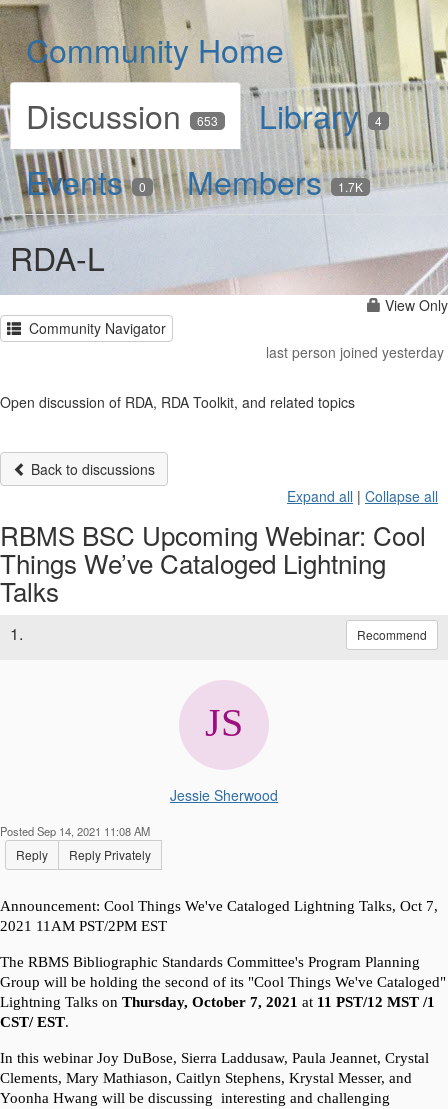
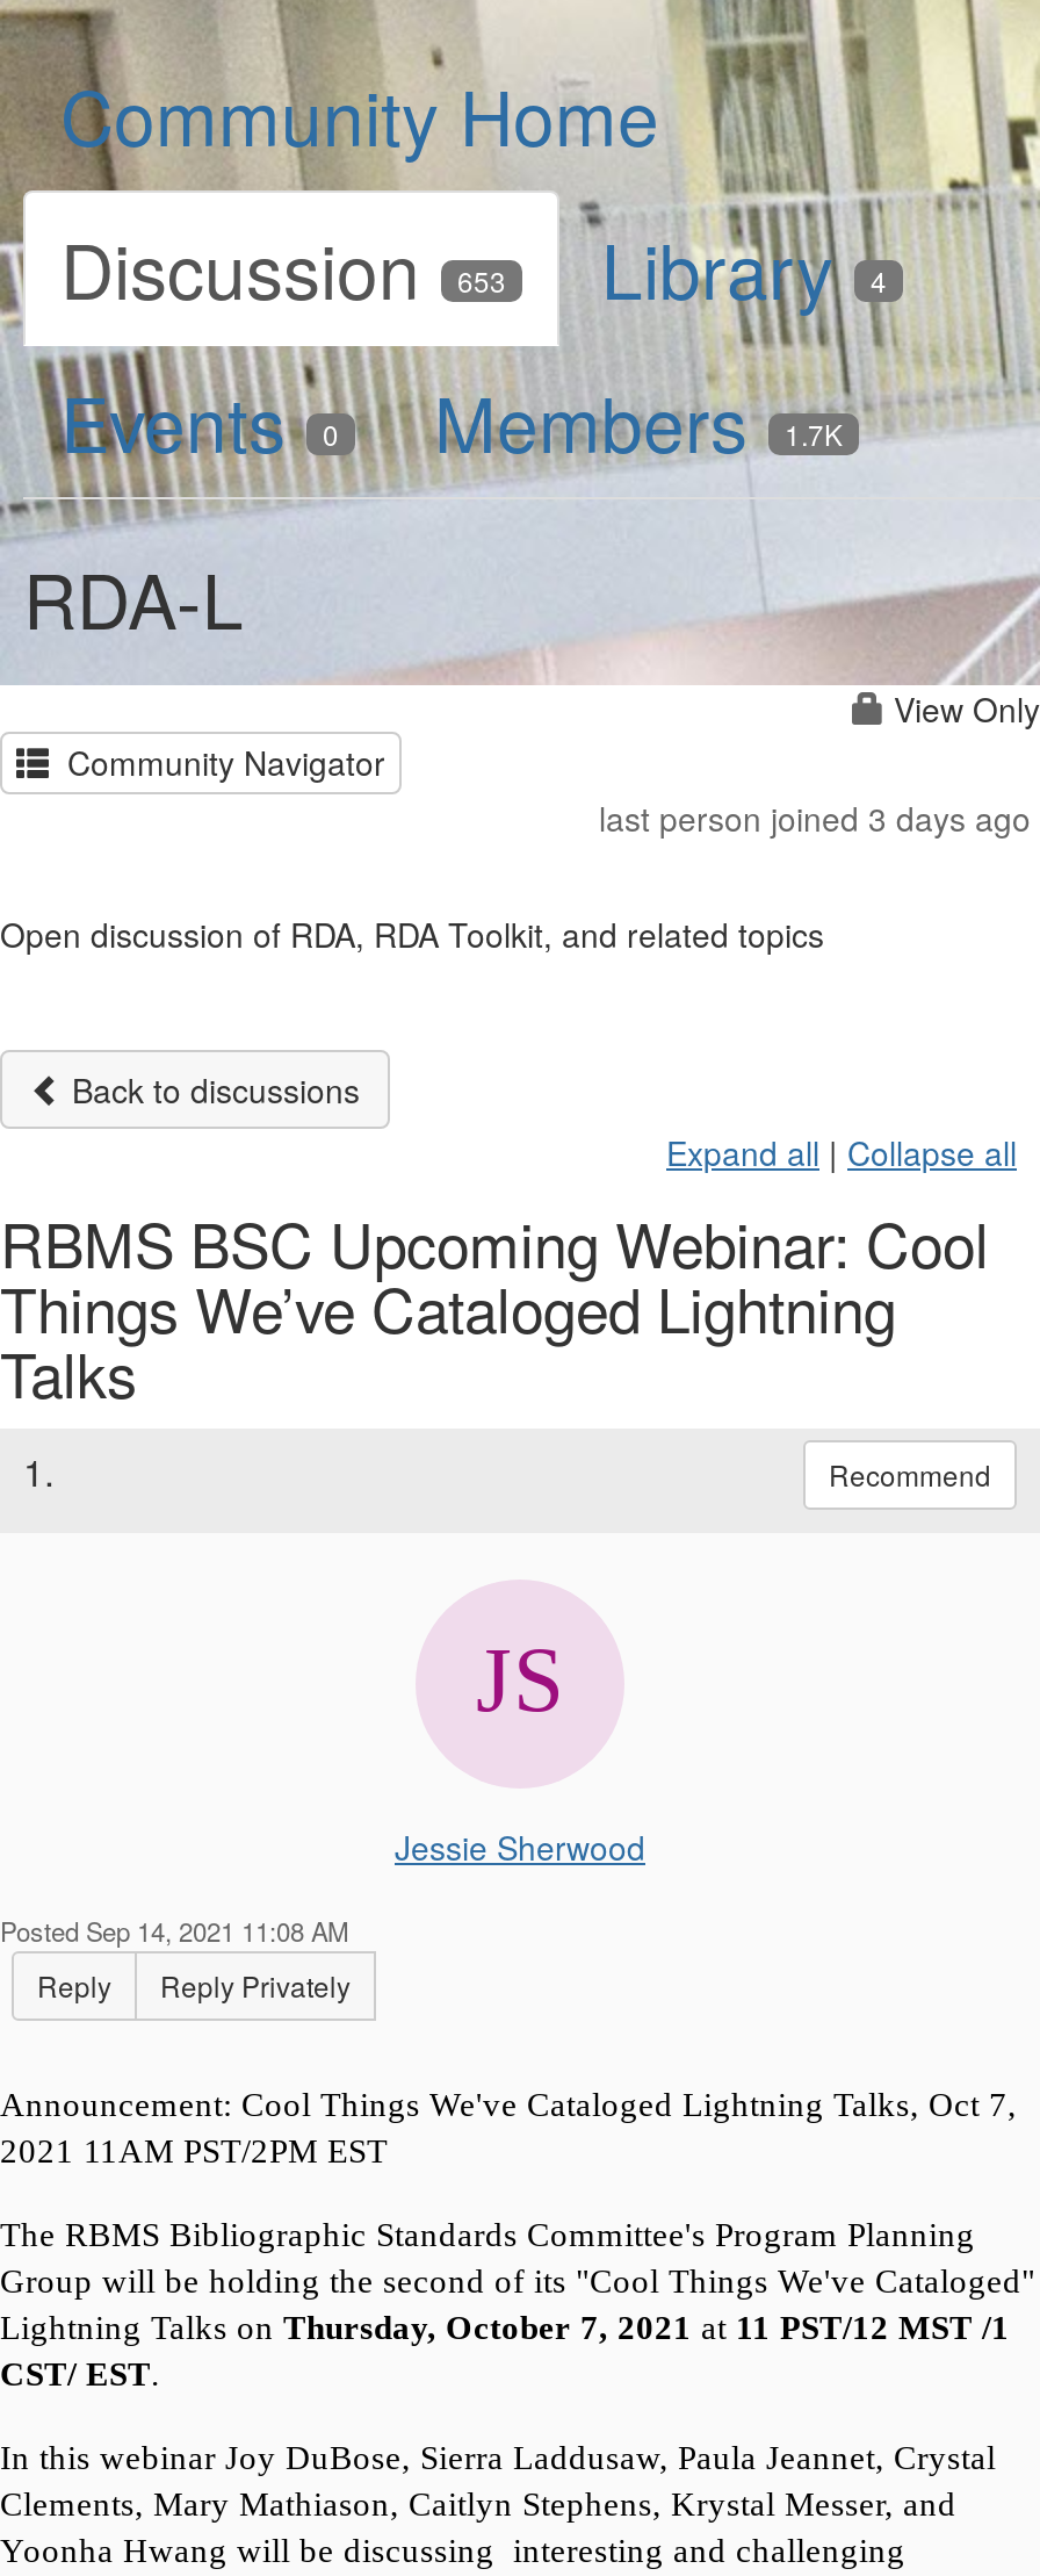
- last person joined yesterday
+ last person joined 3 days ago
